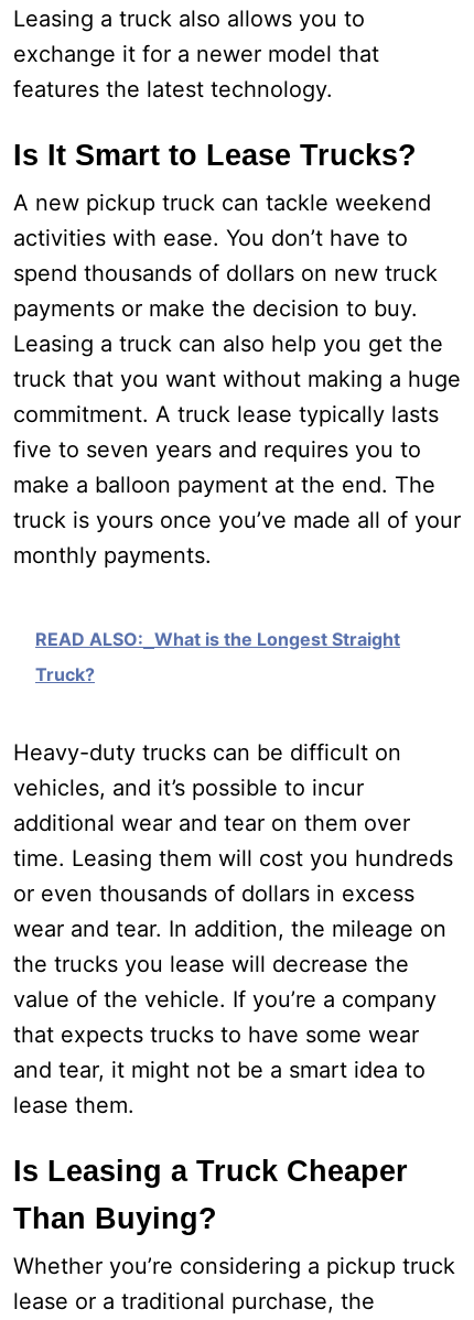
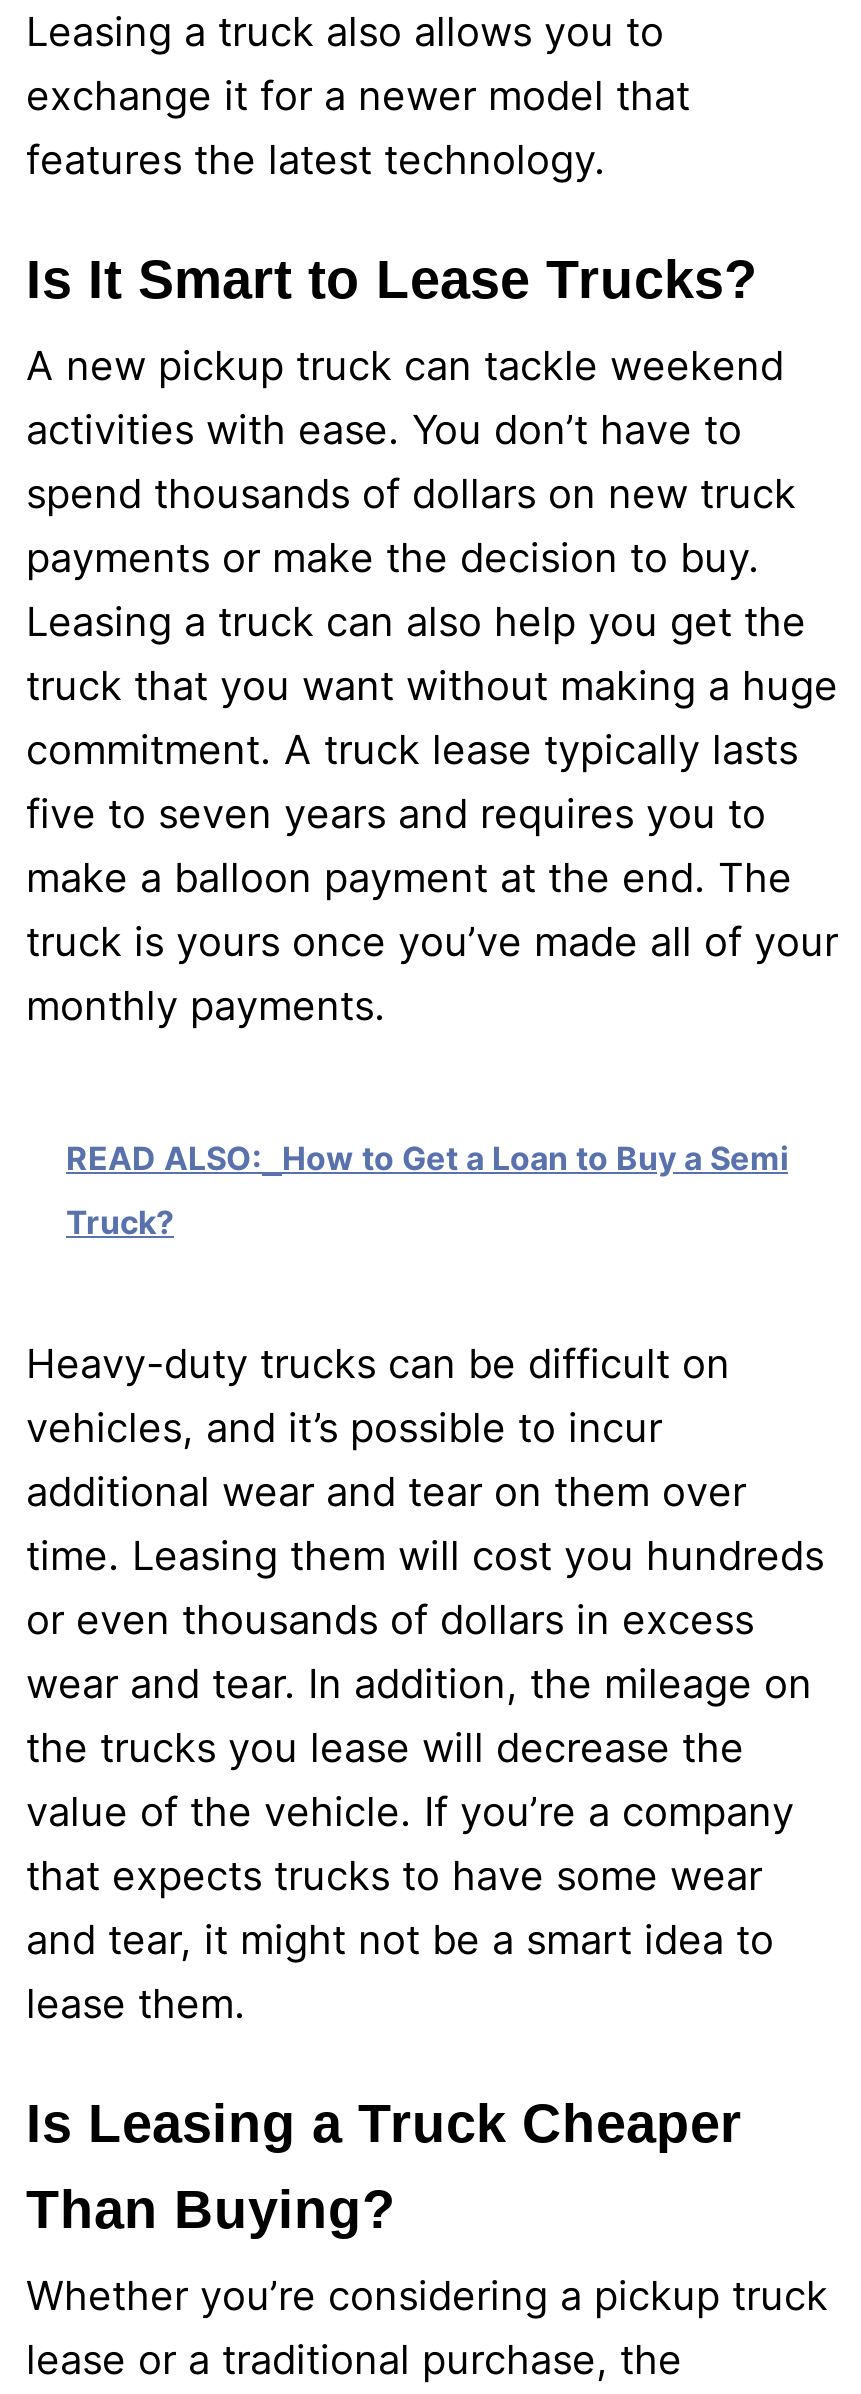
- READ ALSO: What is the Longest Straight
+ READ ALSO: How to Get a Loan to Buy a Semi
